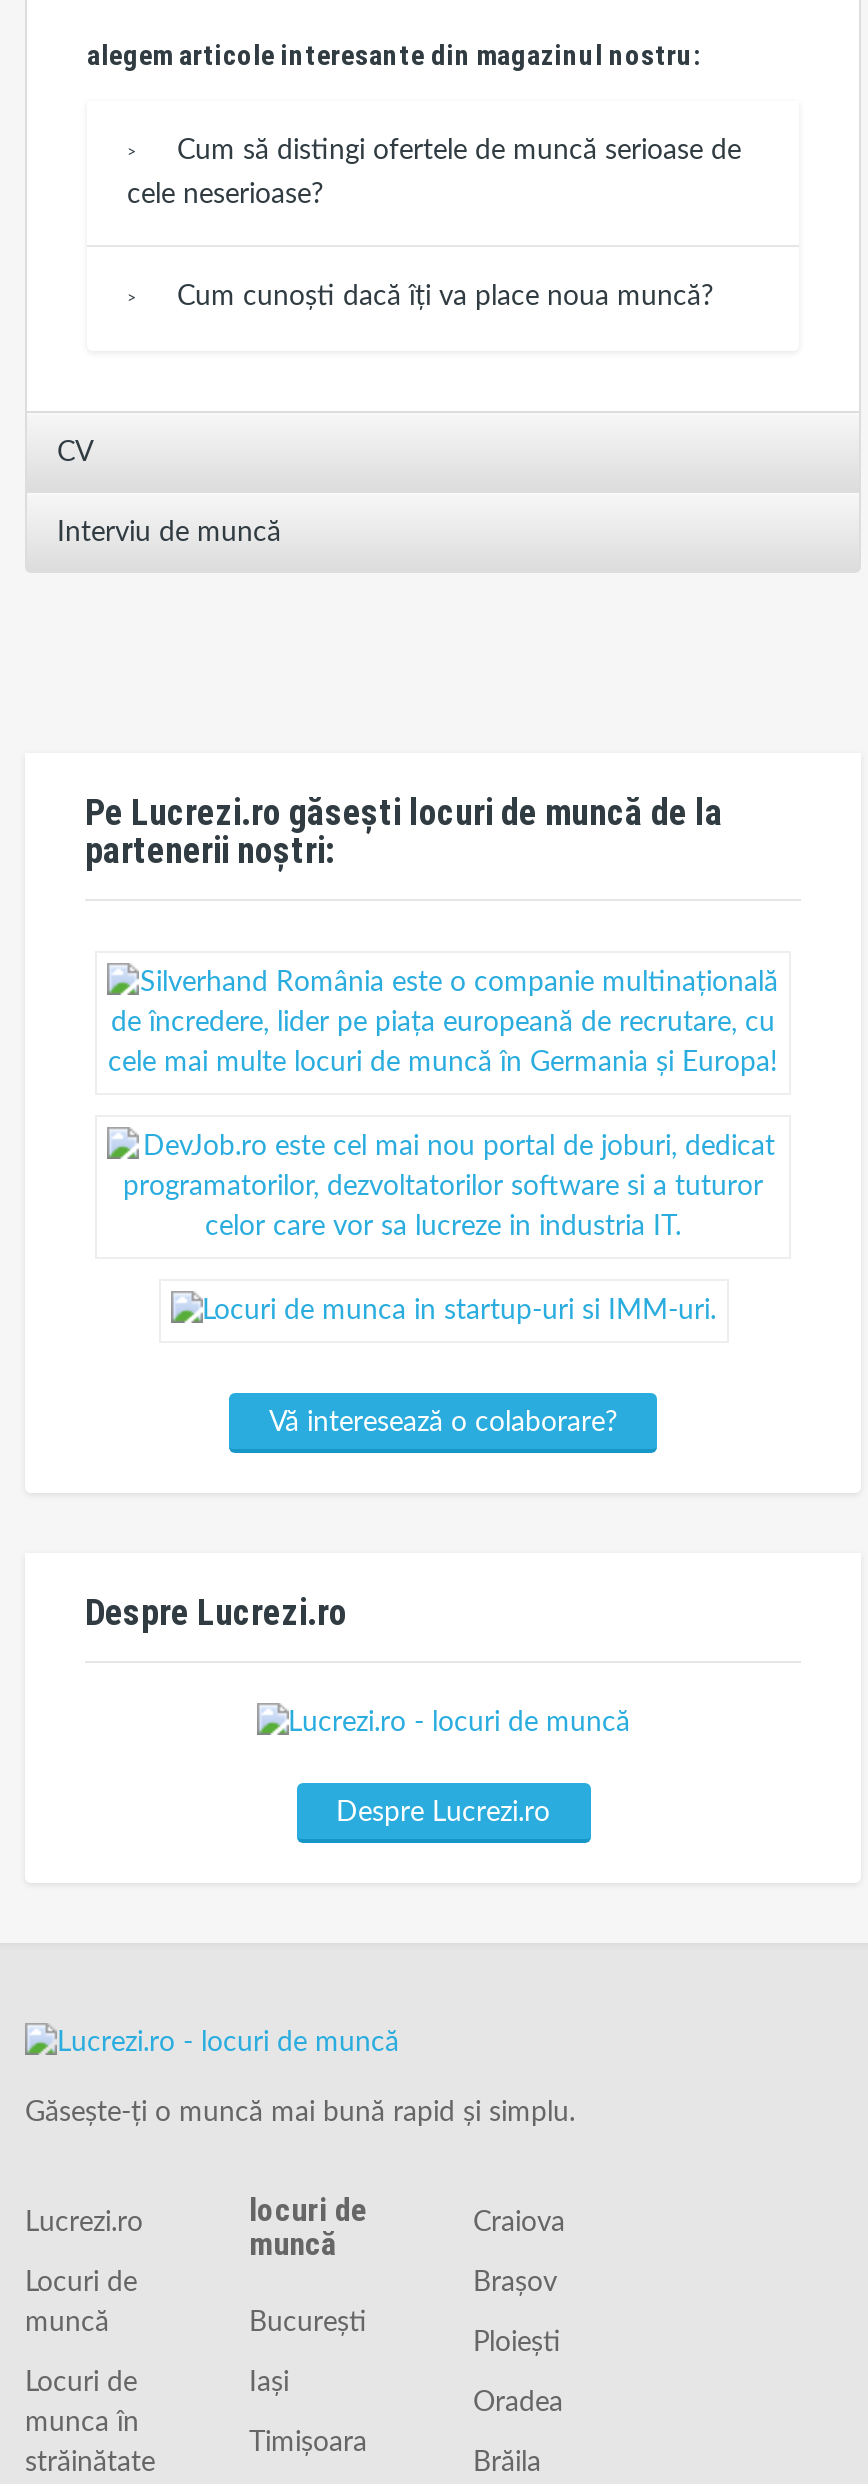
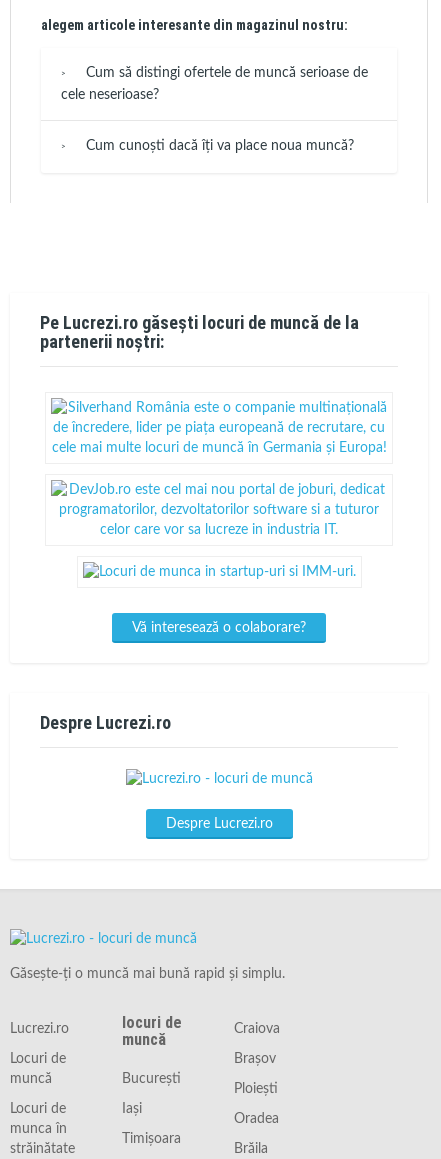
- CV
- Interviu de muncă
